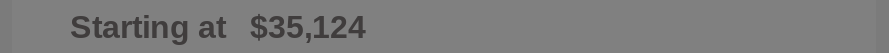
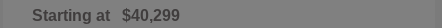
- Starting at $35,124
+ Starting at $40,299
